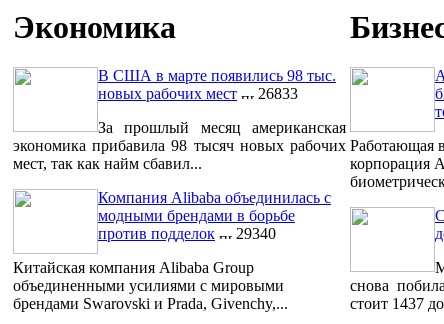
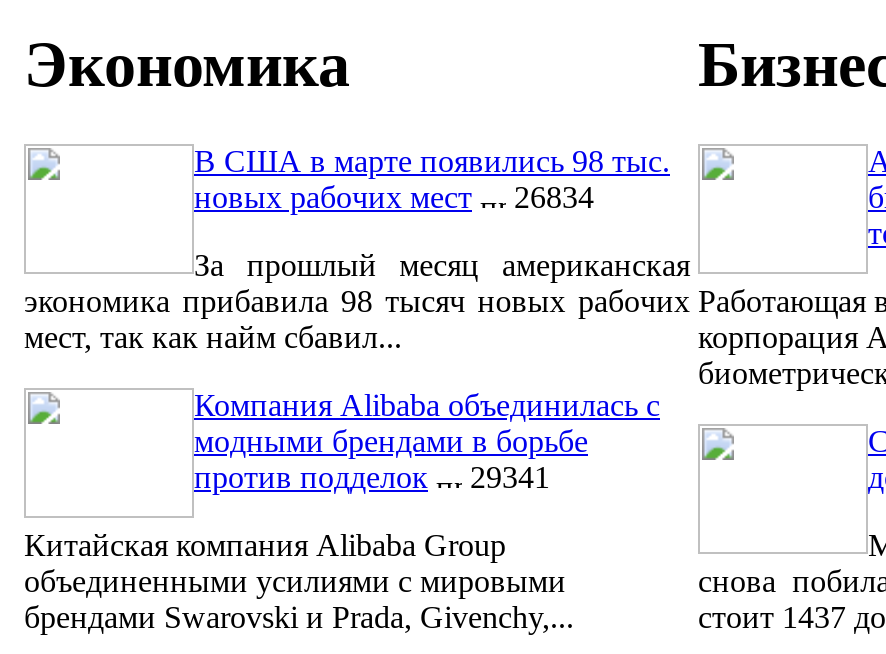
- новых рабочих мест 26833
+ новых рабочих мест 26834

- против подделок 29340
+ против подделок 29341
